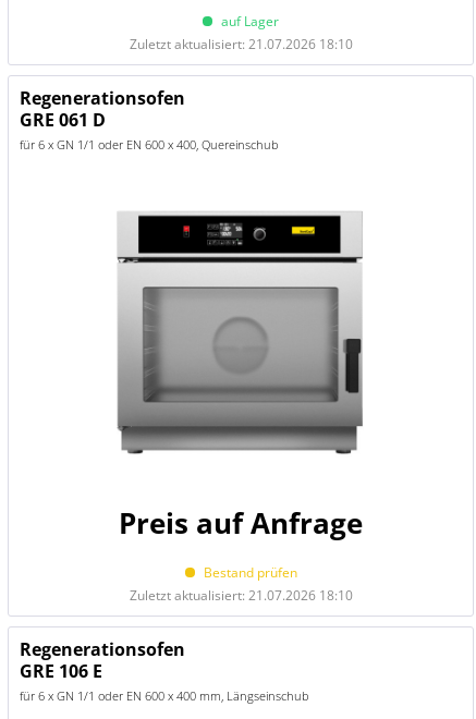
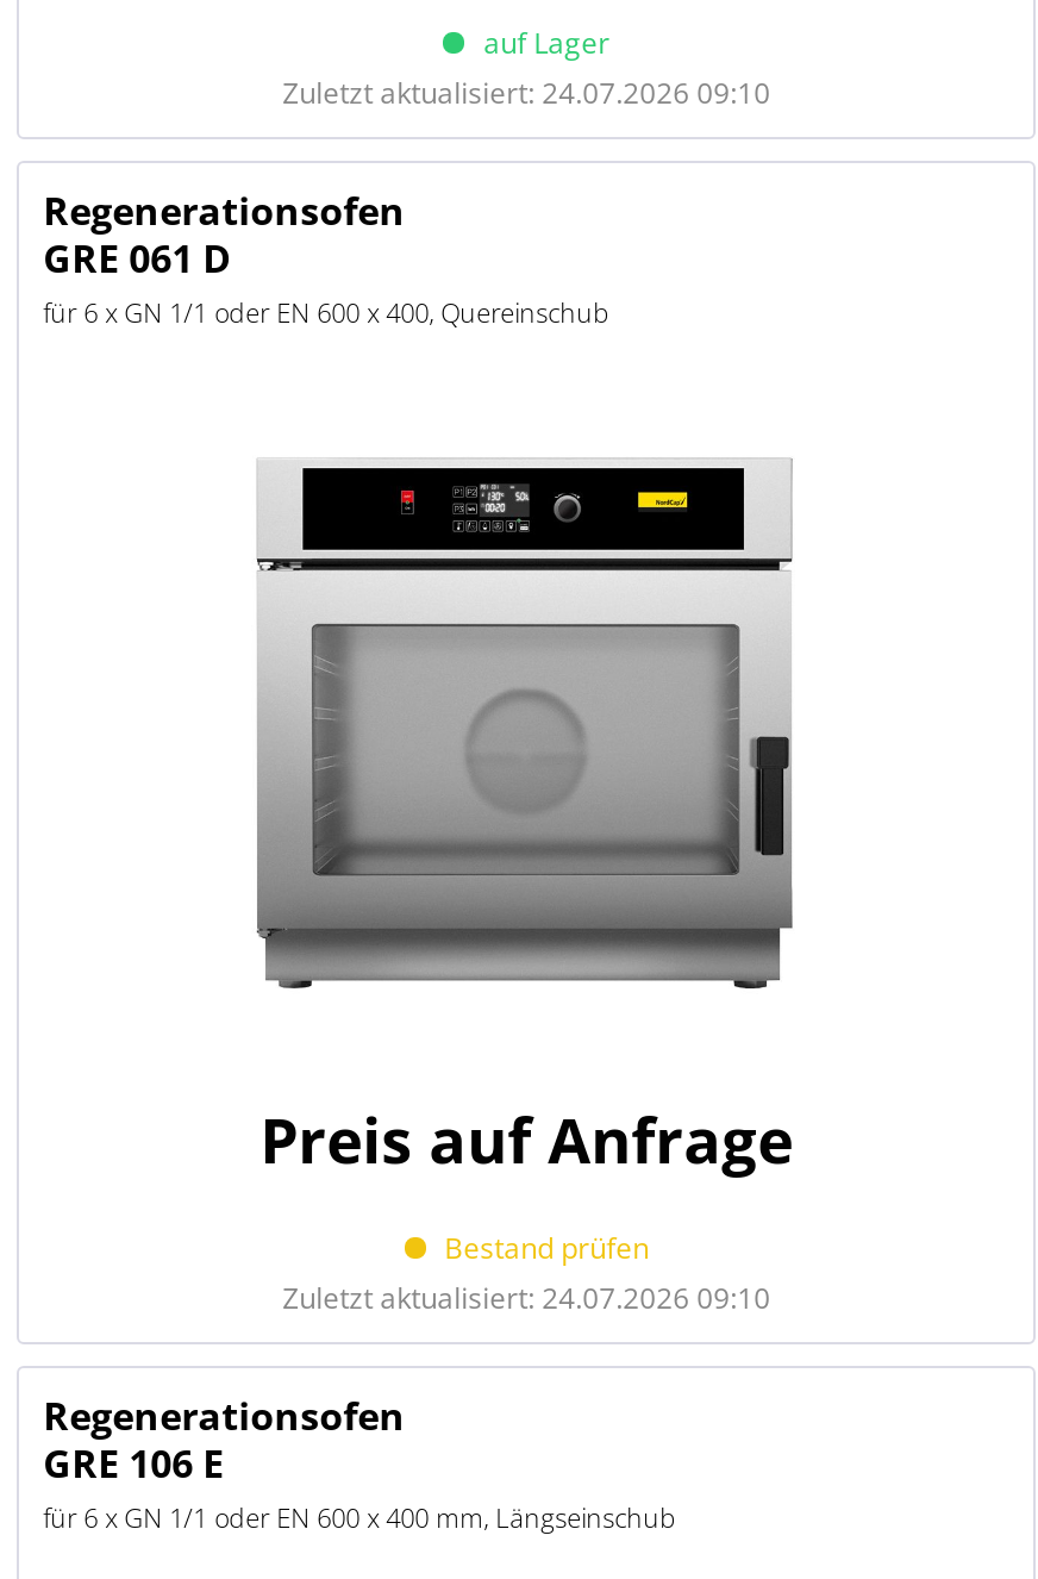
- Zuletzt aktualisiert: 21.07.2026 18:10
+ Zuletzt aktualisiert: 24.07.2026 09:10

- Zuletzt aktualisiert: 21.07.2026 18:10
+ Zuletzt aktualisiert: 24.07.2026 09:10
